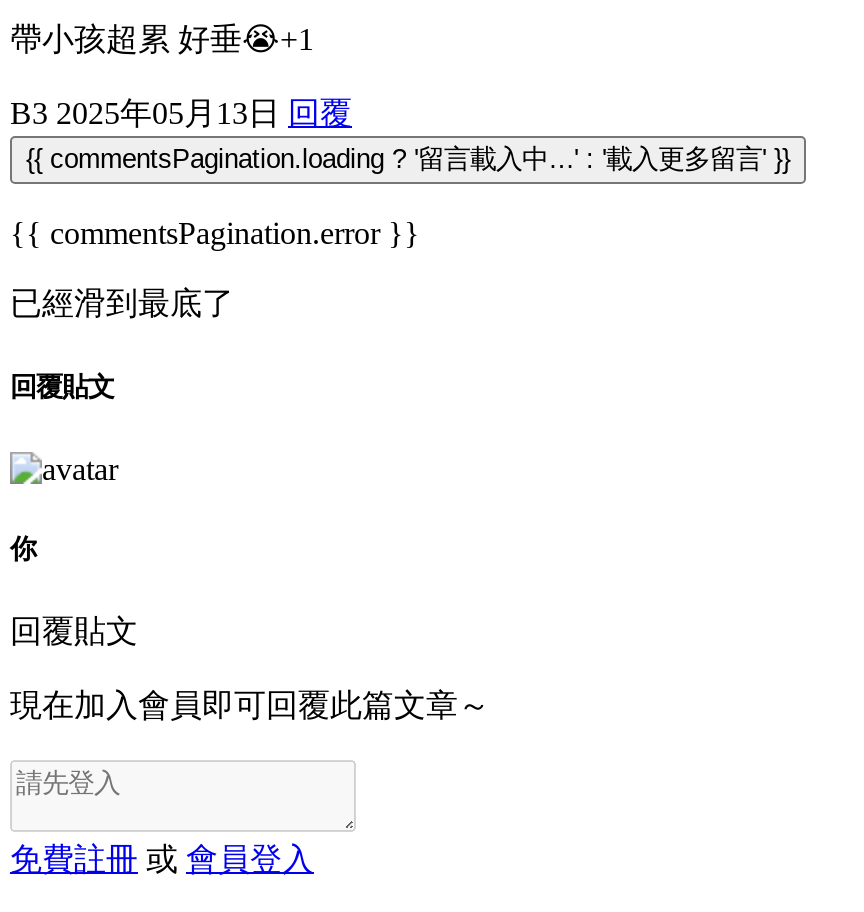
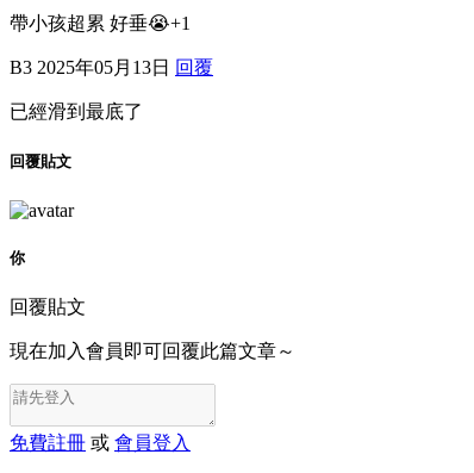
- {{ commentsPagination.loading ? '留言載入中…' : '載入更多留言' }}
- {{ commentsPagination.error }}
